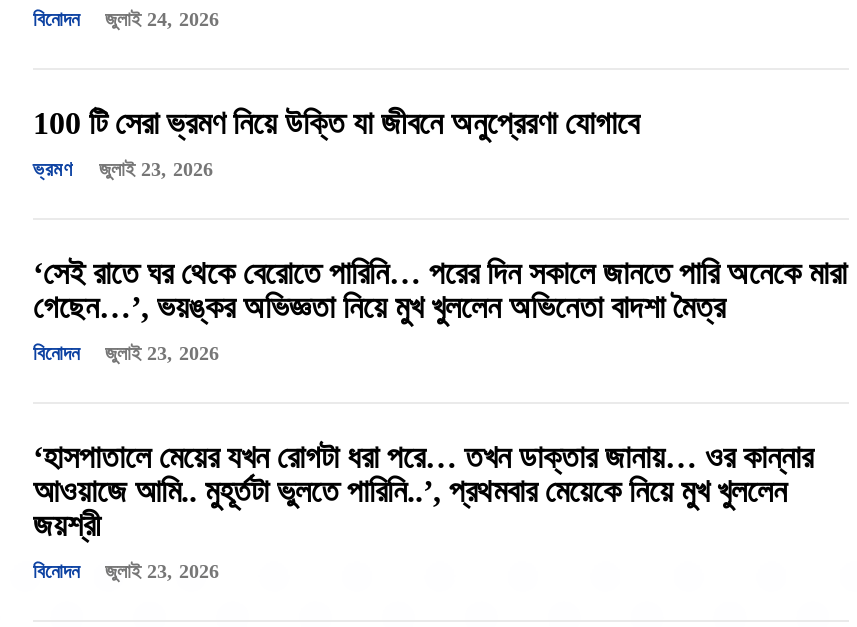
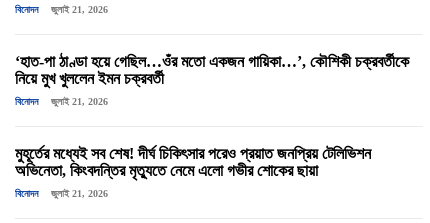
- জুলাই 24, 2026
- 100 টি সেরা ভ্রমণ নিয়ে উক্তি যা জীবনে অনুপ্রেরণা যোগাবে
- ভ্রমণ
- জুলাই 23, 2026
- ‘সেই রাতে ঘর থেকে বেরোতে পারিনি… পরের দিন সকালে জানতে পারি অনেকে মারা
- গেছেন…’, ভয়ঙ্কর অভিজ্ঞতা নিয়ে মুখ খুললেন অভিনেতা বাদশা মৈত্র
+ জুলাই 21, 2026
+ ‘হাত-পা ঠাণ্ডা হয়ে গেছিল…ওঁর মতো একজন গায়িকা…’, কৌশিকী চক্রবর্তীকে
+ নিয়ে মুখ খুললেন ইমন চক্রবর্তী

- বিনোদন জুলাই 23, 2026
+ বিনোদন জুলাই 21, 2026

- ‘হাসপাতালে মেয়ের যখন রোগটা ধরা পরে… তখন ডাক্তার জানায়… ওর কান্নার
- আওয়াজে আমি.. মুহূর্তটা ভুলতে পারিনি..’, প্রথমবার মেয়েকে নিয়ে মুখ খুললেন
- জয়শ্রী
+ মুহূর্তের মধ্যেই সব শেষ! দীর্ঘ চিকিৎসার পরেও প্রয়াত জনপ্রিয় টেলিভিশন
+ অভিনেতা, কিংবদন্তির মৃত্যুতে নেমে এলো গভীর শোকের ছায়া

- বিনোদন জুলাই 23, 2026
+ বিনোদন জুলাই 21, 2026
